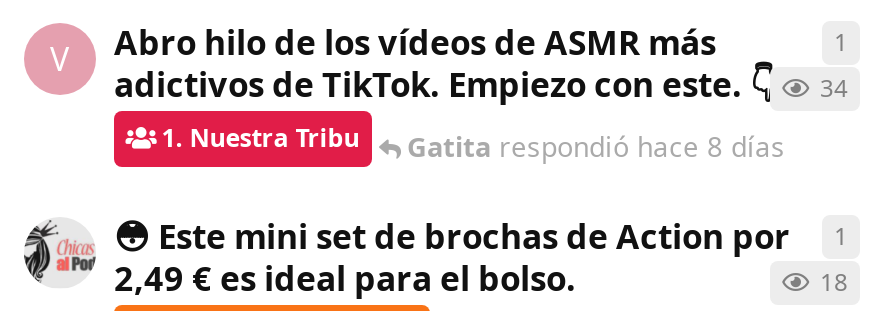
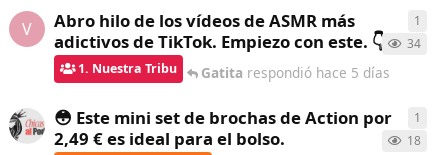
- Gatita respondió hace 8 días
+ Gatita respondió hace 5 días
